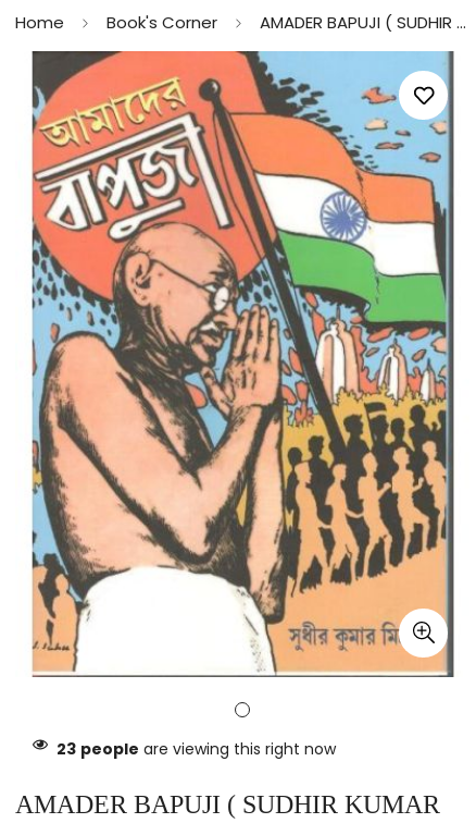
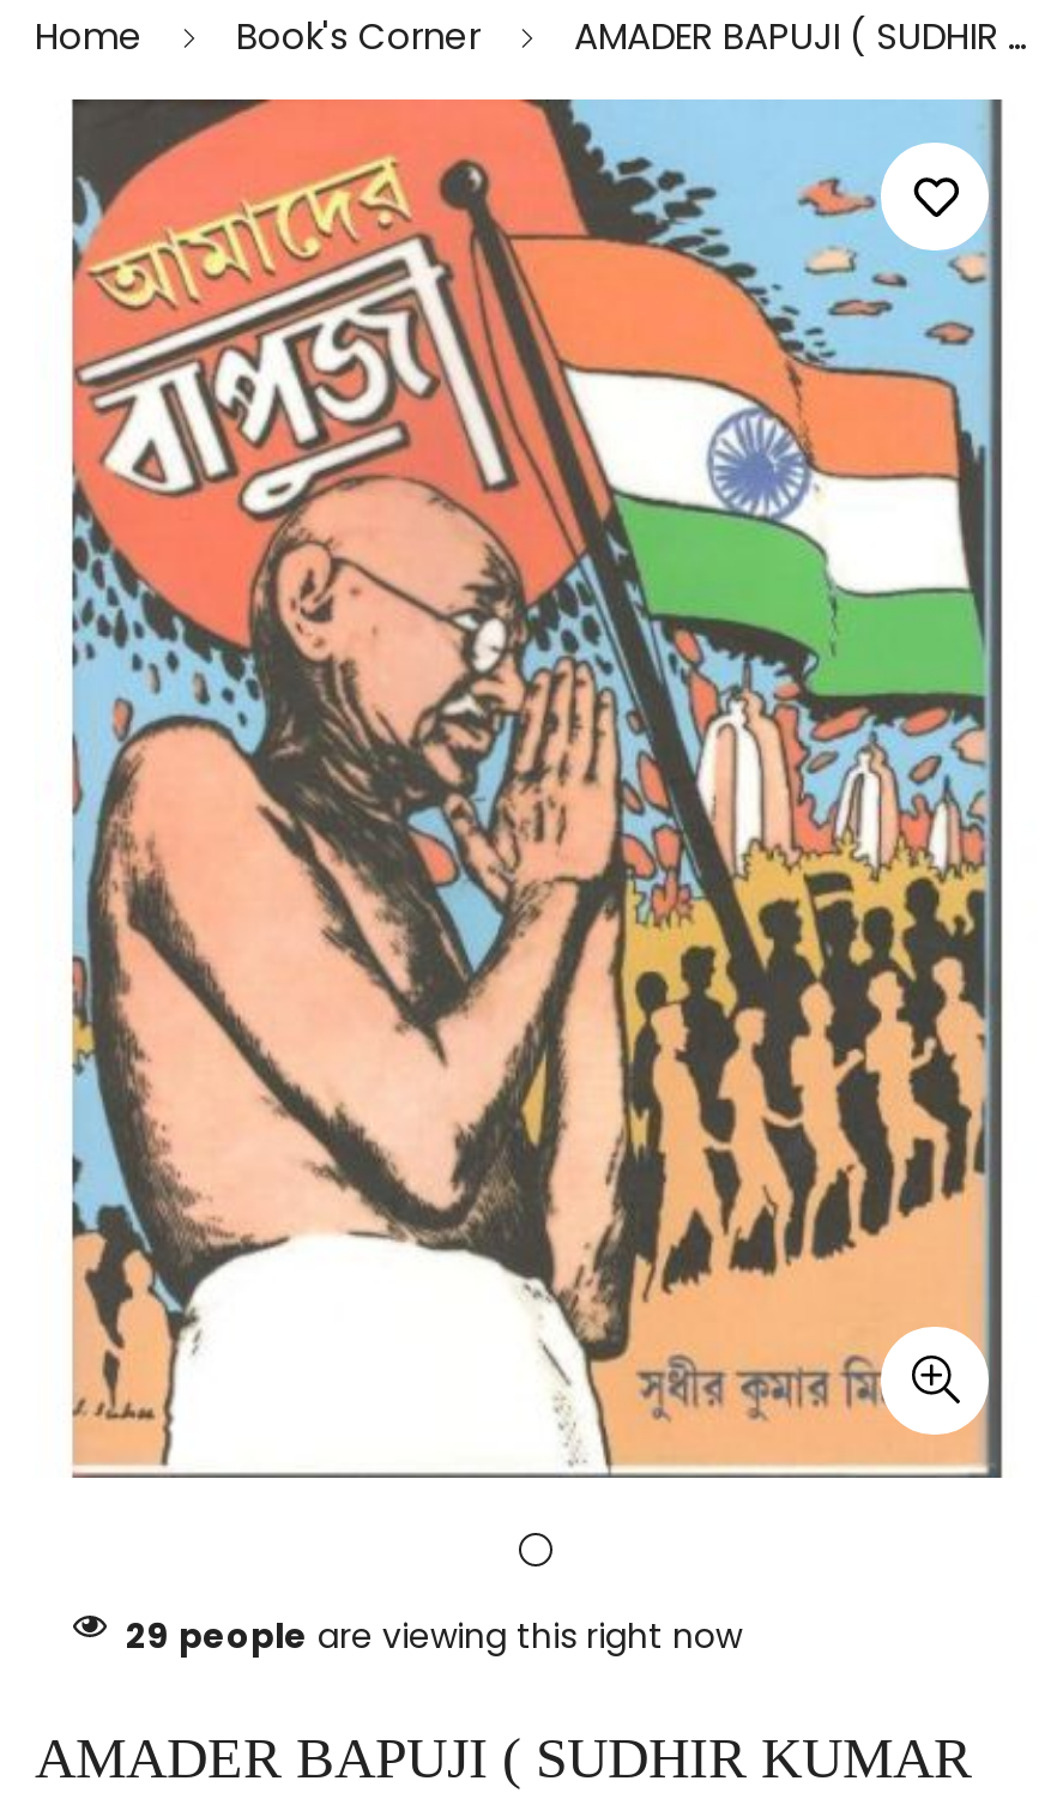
- 23 people are viewing this right now
+ 29 people are viewing this right now
